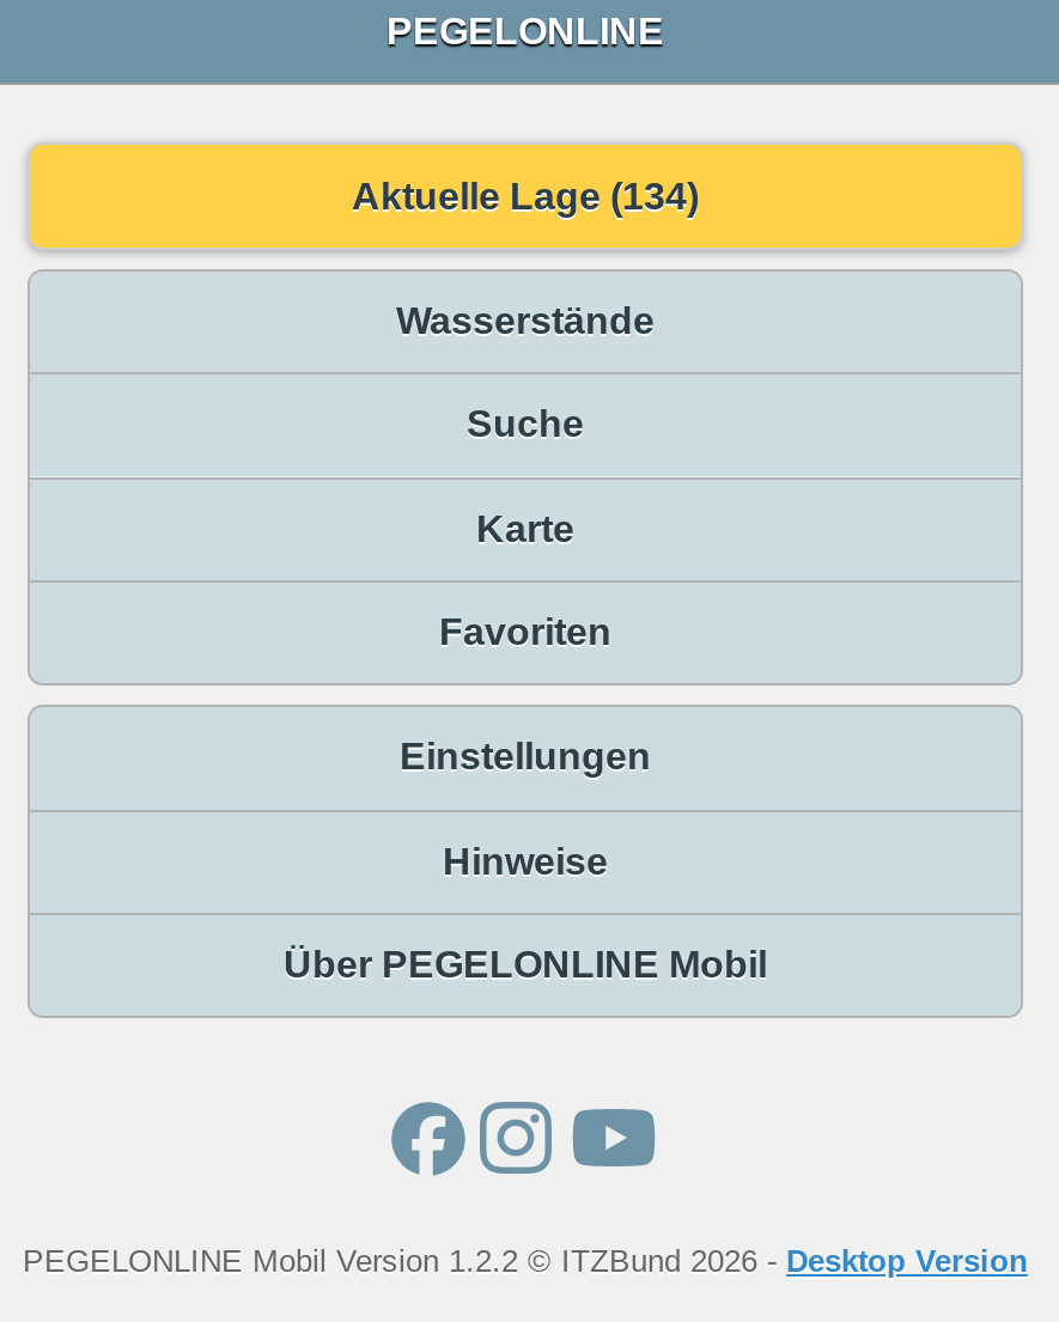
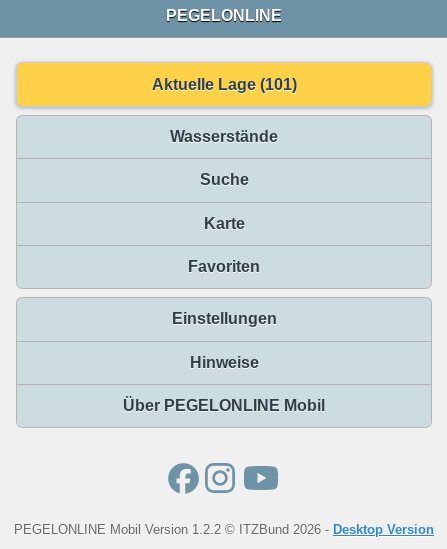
- Aktuelle Lage (134)
+ Aktuelle Lage (101)
